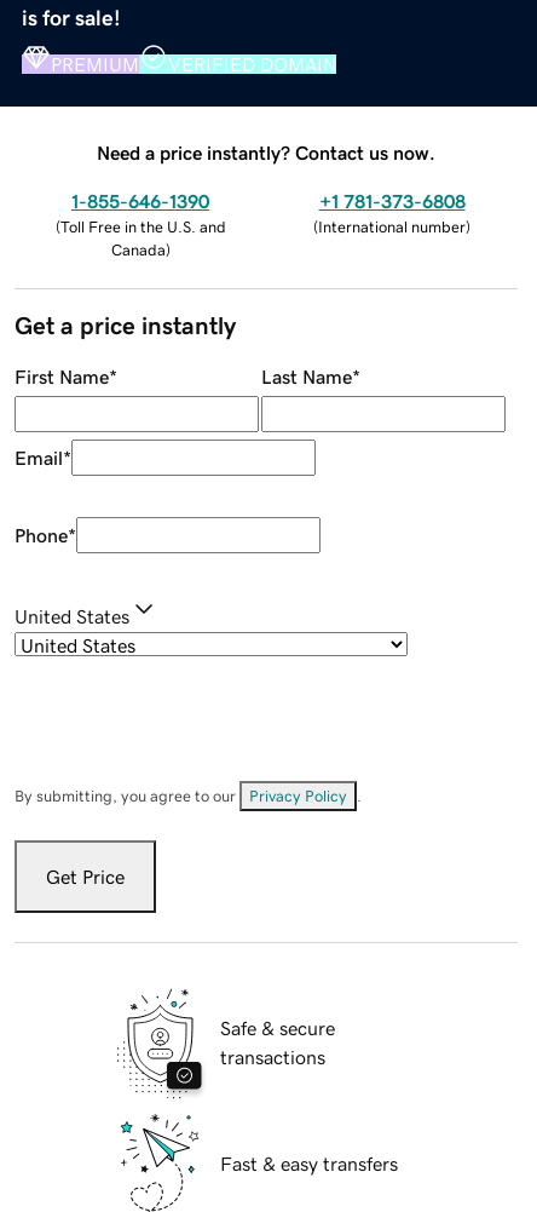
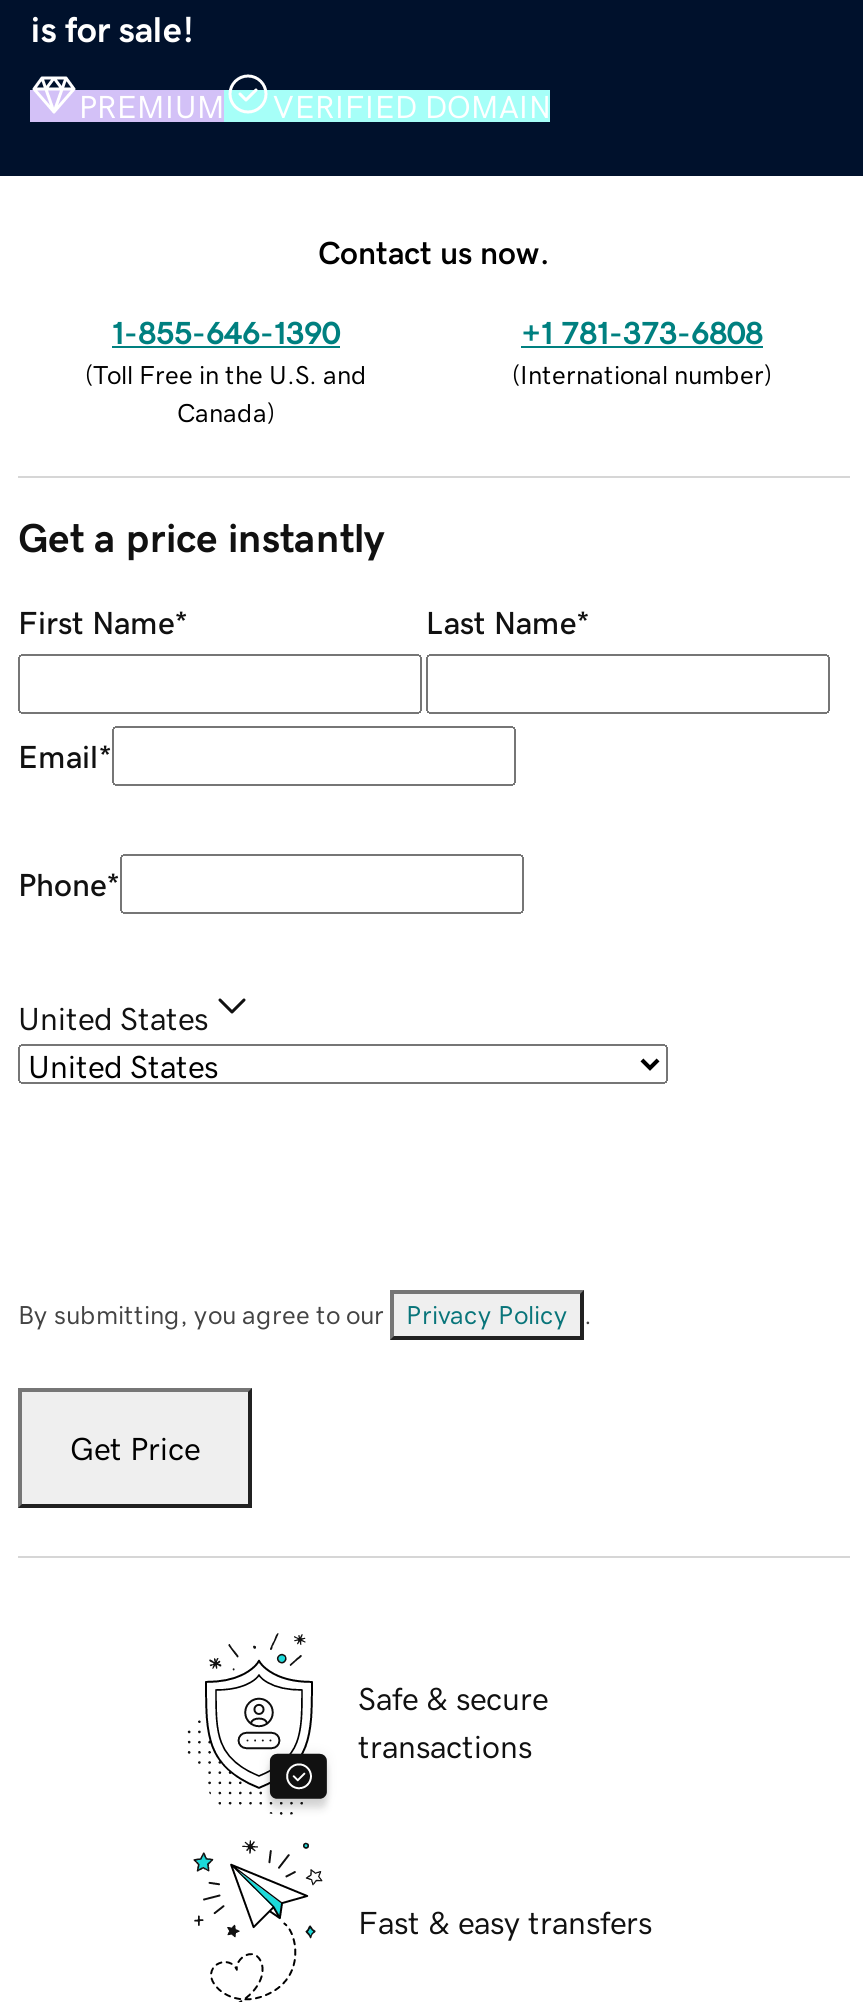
- Need a price instantly? Contact us now.
+ Contact us now.
